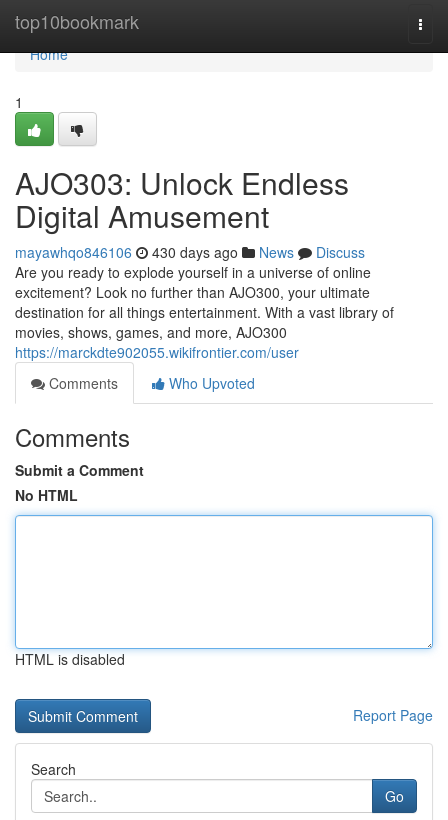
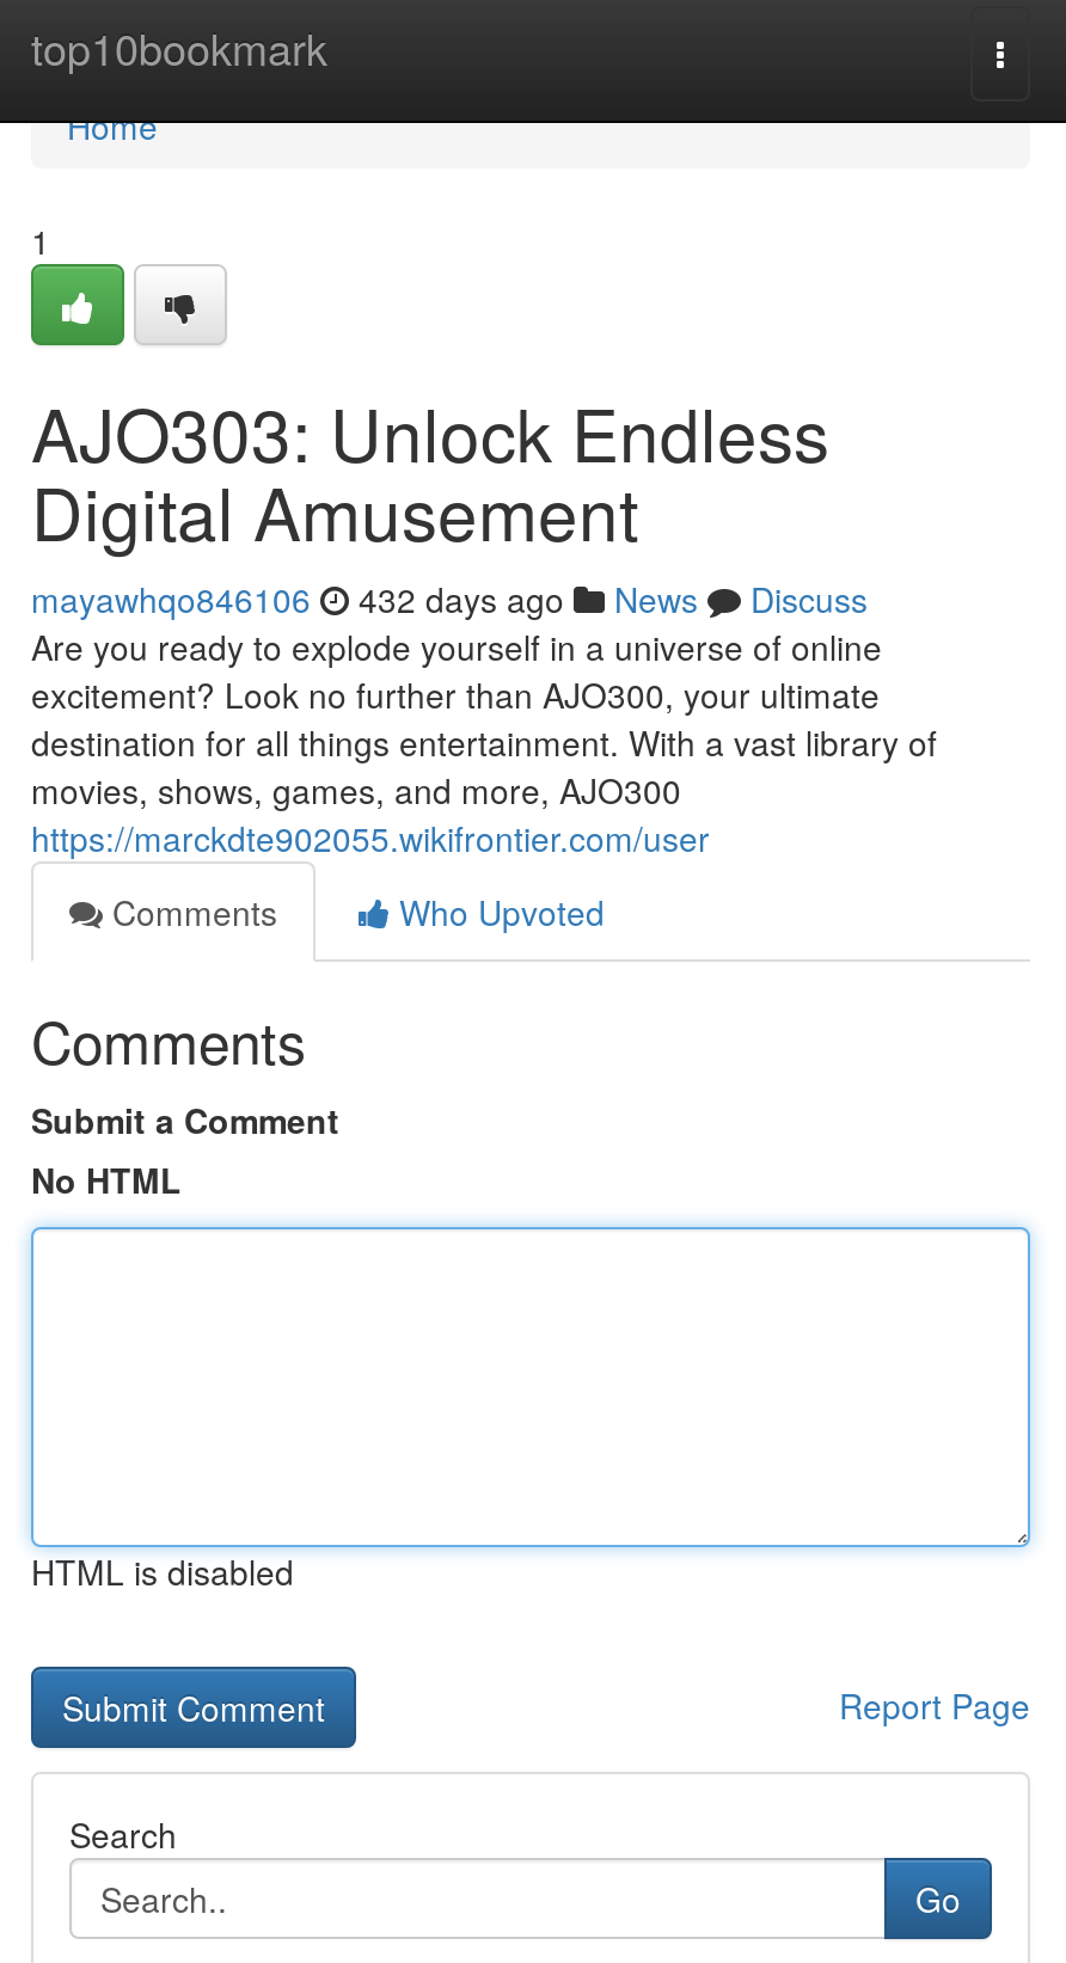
- mayawhqo846106 430 days ago News Discuss
+ mayawhqo846106 432 days ago News Discuss
